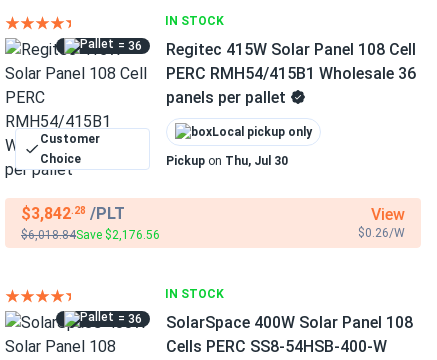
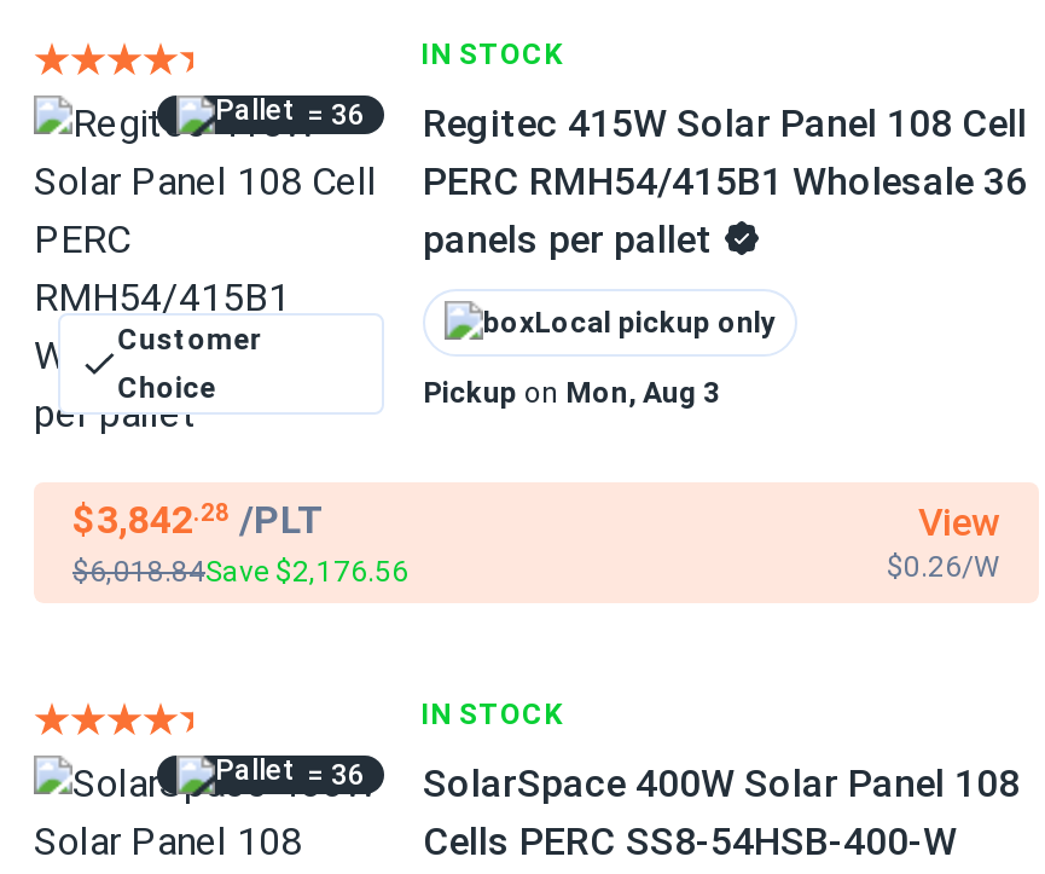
- Pickup on Thu, Jul 30
+ Pickup on Mon, Aug 3
